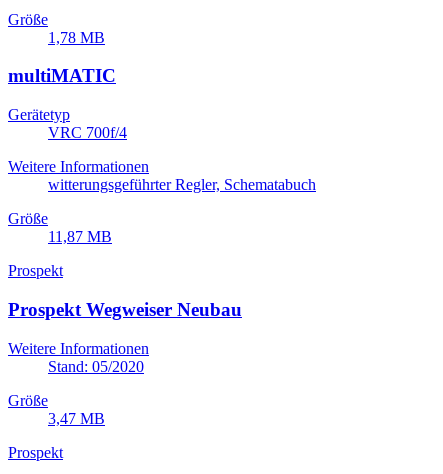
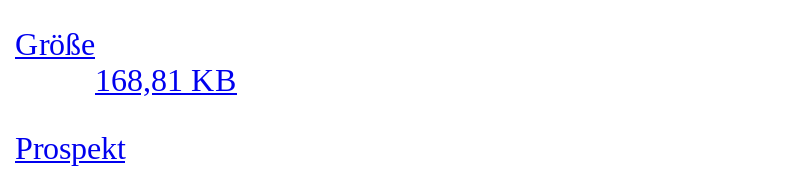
- 1,78 MB
- multiMATIC
- Gerätetyp
- VRC 700f/4
- Weitere Informationen
- witterungsgeführter Regler, Schematabuch
- Größe
- 11,87 MB
- Prospekt
- Prospekt Wegweiser Neubau
- Weitere Informationen
- Stand: 05/2020
- Größe
- 3,47 MB
+ 168,81 KB
